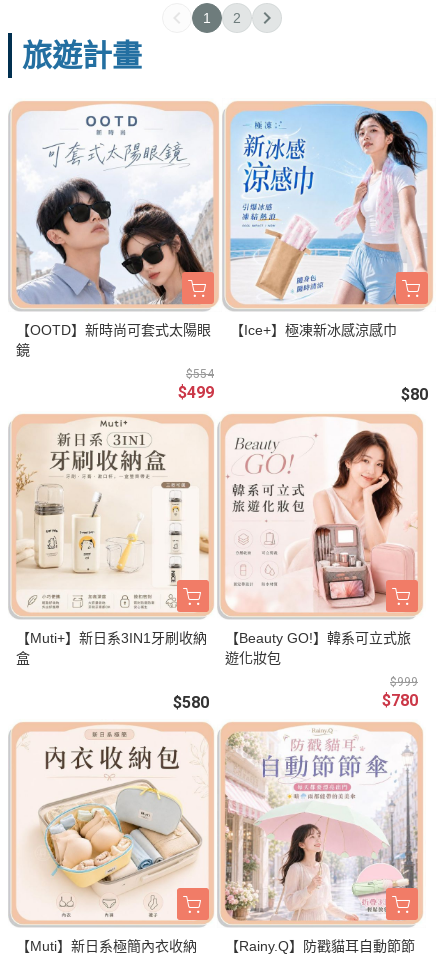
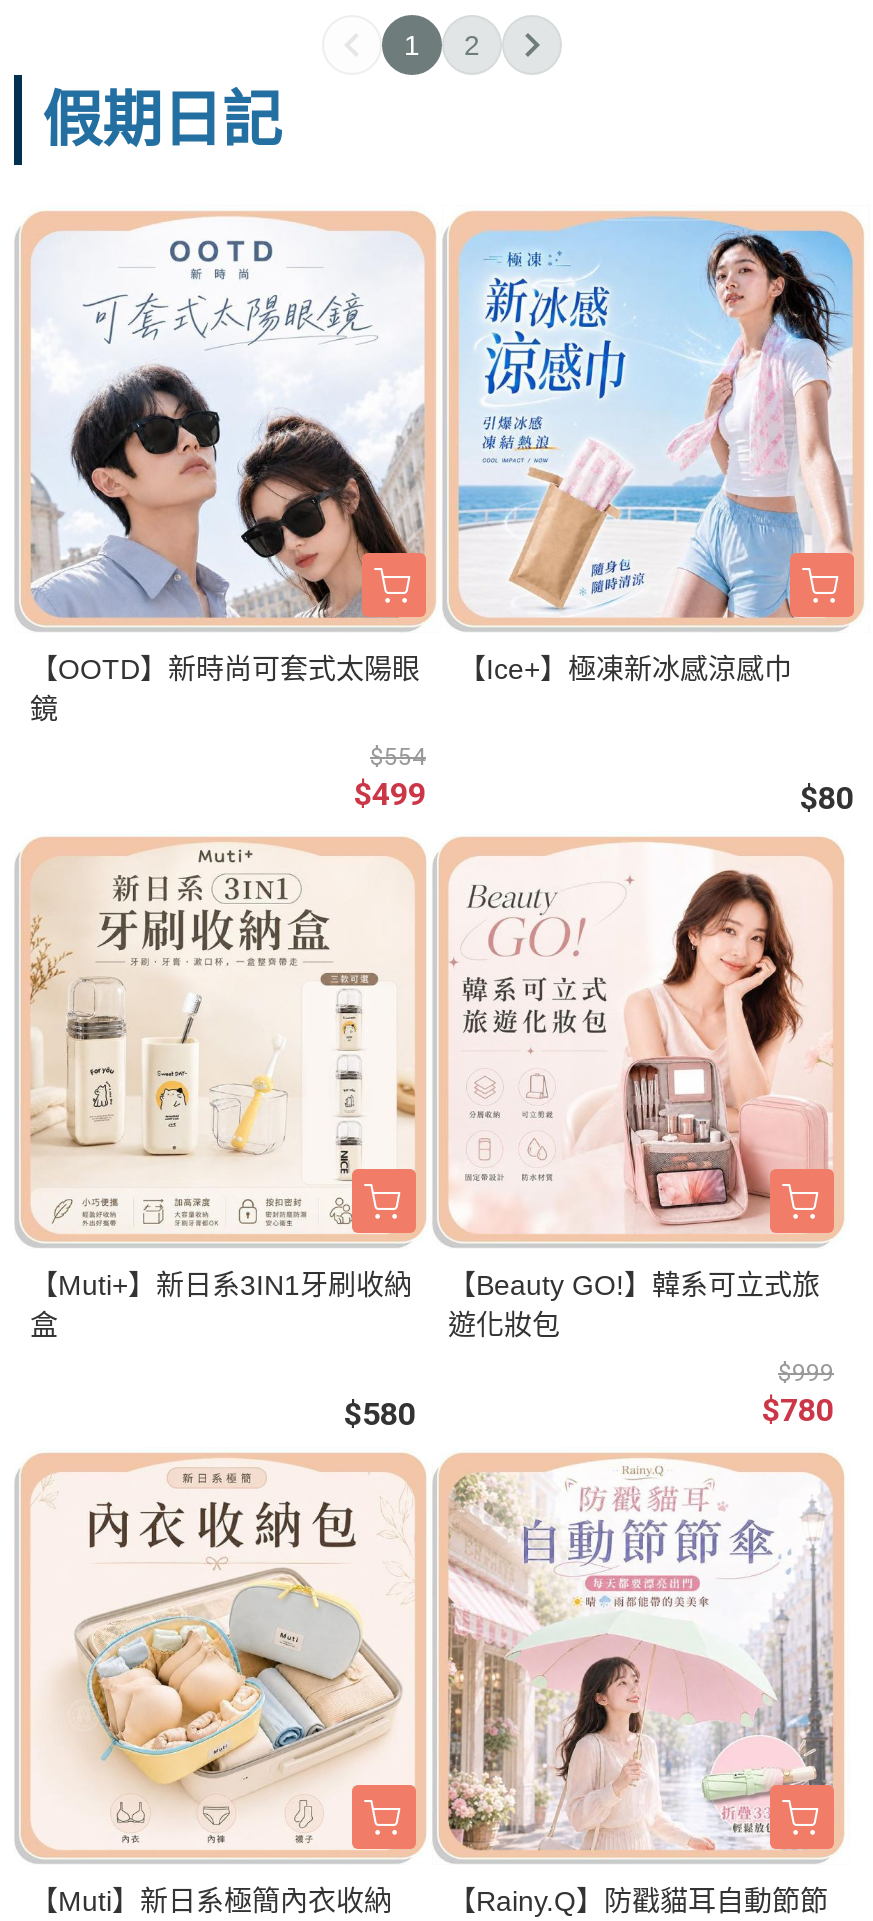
- 旅遊計畫
+ 假期日記
